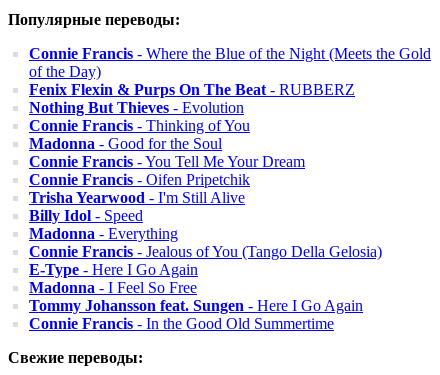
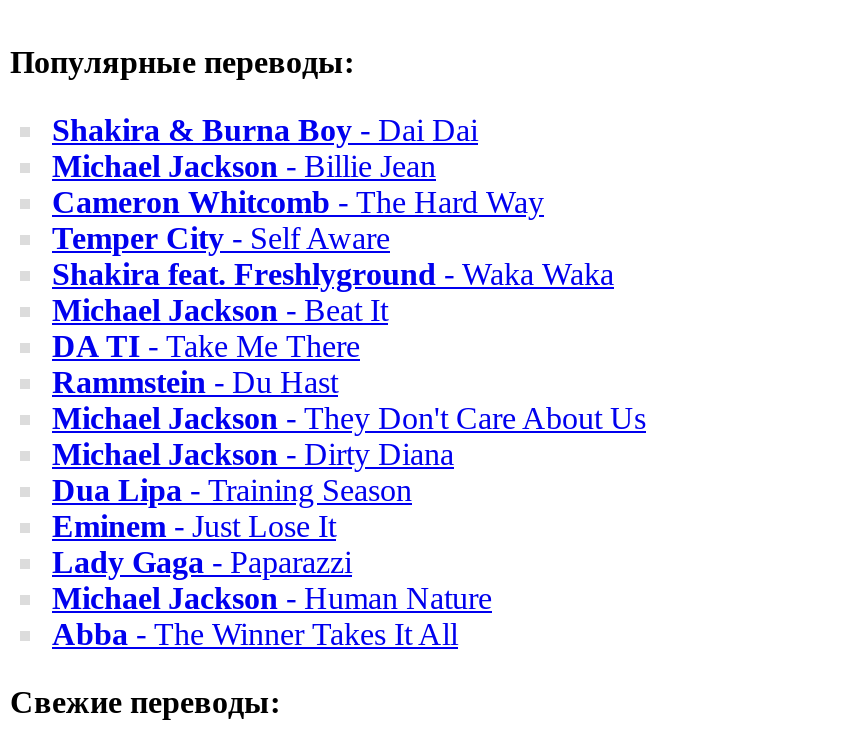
- Connie Francis - Where the Blue of the Night (Meets the Gold
- of the Day)
- Fenix Flexin & Purps On The Beat - RUBBERZ
- Nothing But Thieves - Evolution
- Connie Francis - Thinking of You
- Madonna - Good for the Soul
- Connie Francis - You Tell Me Your Dream
- Connie Francis - Oifen Pripetchik
- Trisha Yearwood - I'm Still Alive
- Billy Idol - Speed
- Madonna - Everything
- Connie Francis - Jealous of You (Tango Della Gelosia)
- E-Type - Here I Go Again
- Madonna - I Feel So Free
- Tommy Johansson feat. Sungen - Here I Go Again
- Connie Francis - In the Good Old Summertime
+ Shakira & Burna Boy - Dai Dai
+ Michael Jackson - Billie Jean
+ Cameron Whitcomb - The Hard Way
+ Temper City - Self Aware
+ Shakira feat. Freshlyground - Waka Waka
+ Michael Jackson - Beat It
+ DA TI - Take Me There
+ Rammstein - Du Hast
+ Michael Jackson - They Don't Care About Us
+ Michael Jackson - Dirty Diana
+ Dua Lipa - Training Season
+ Eminem - Just Lose It
+ Lady Gaga - Paparazzi
+ Michael Jackson - Human Nature
+ Abba - The Winner Takes It All
